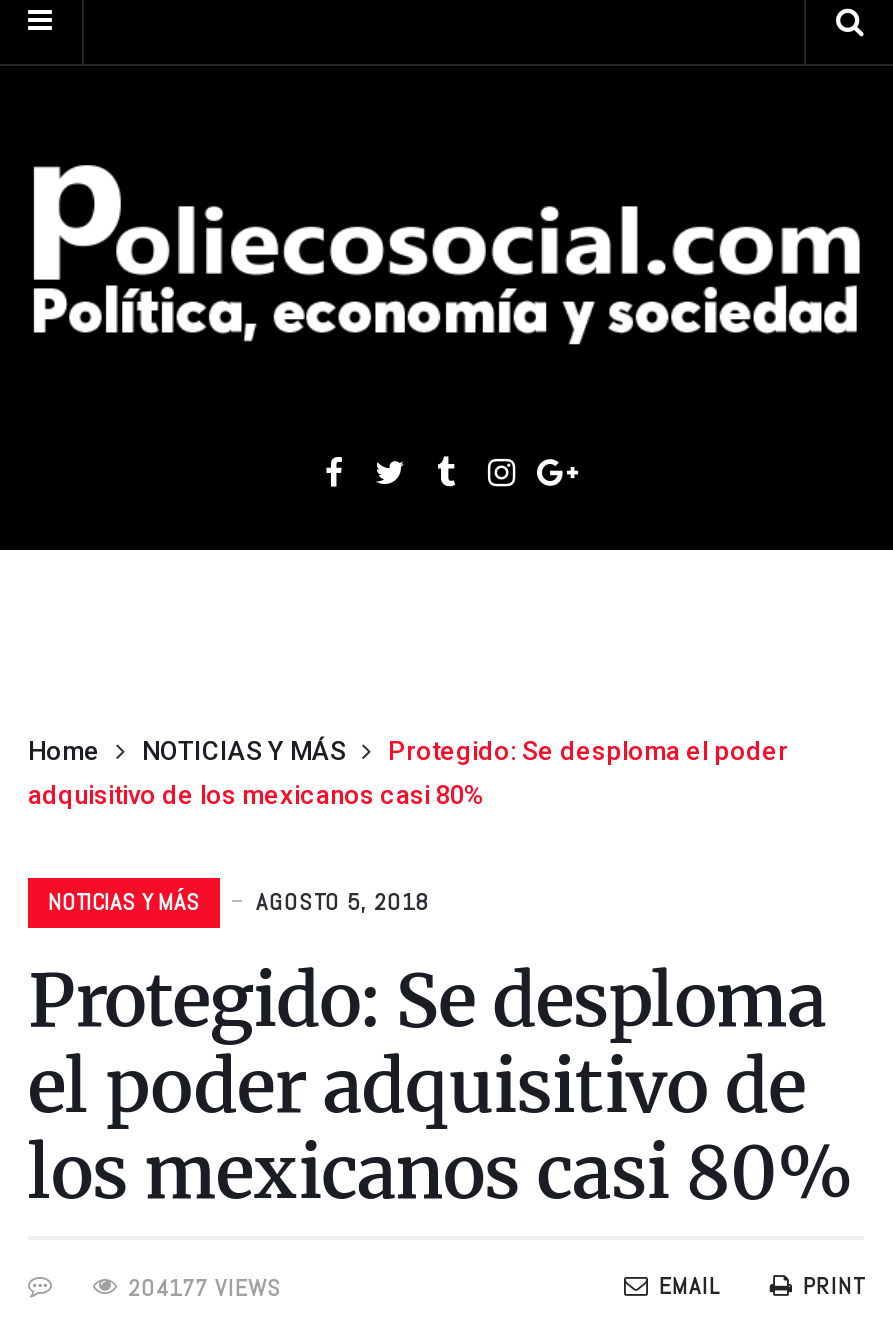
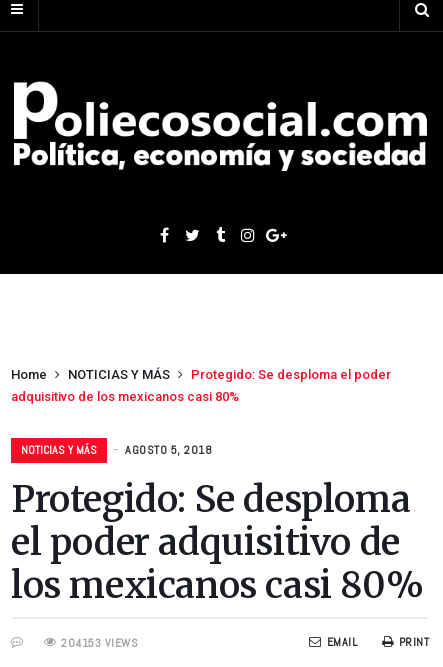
- 204177 VIEWS
+ 204153 VIEWS
